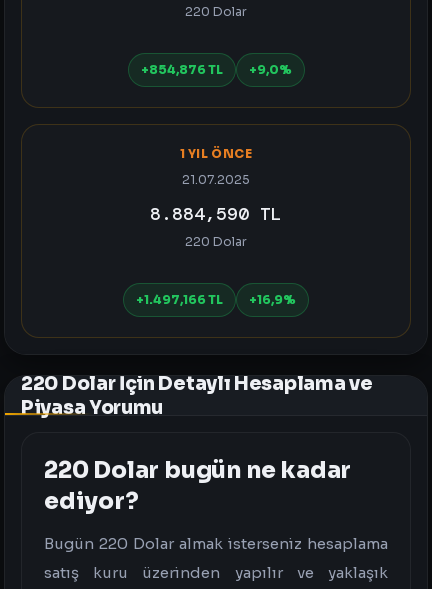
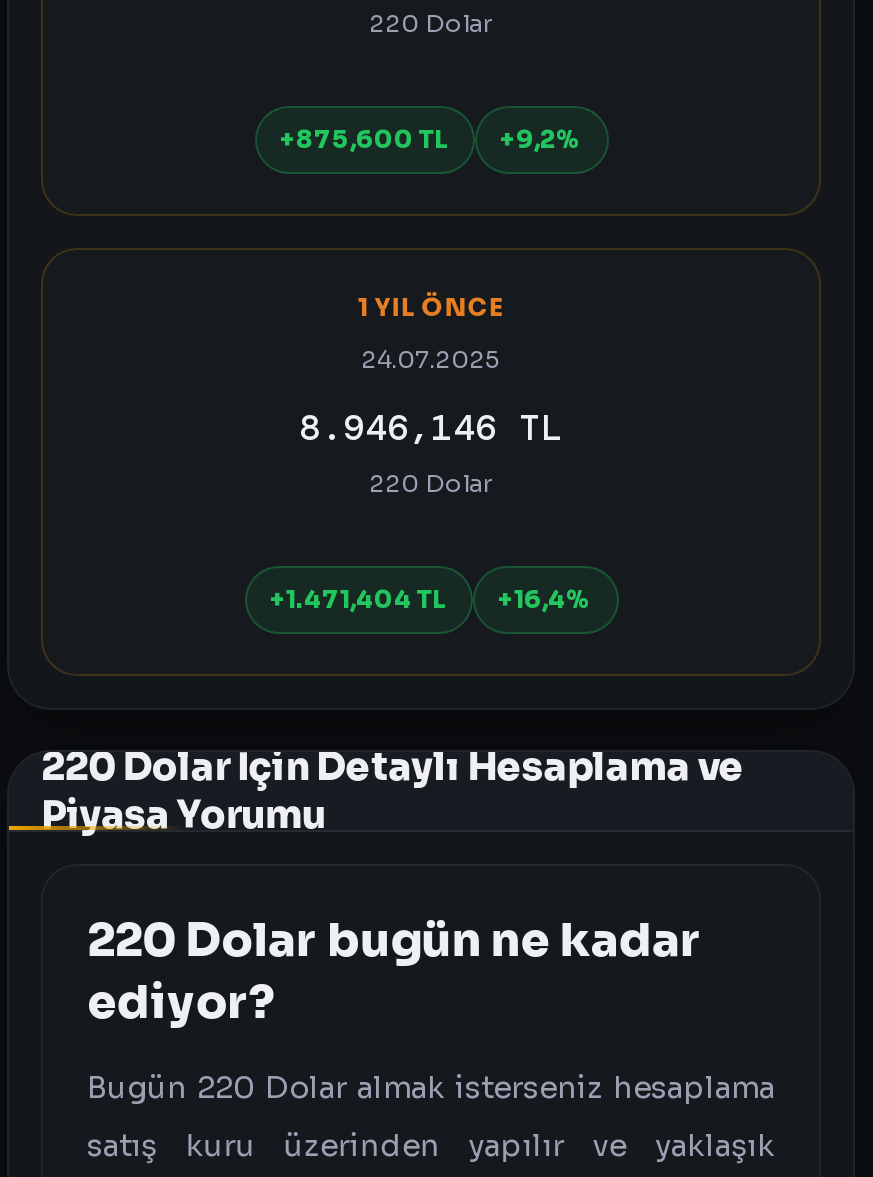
- +854,876 TL
+ +875,600 TL

- +9,0%
+ +9,2%

- 21.07.2025
+ 24.07.2025

- 8.884,590 TL
+ 8.946,146 TL

- +1.497,166 TL
+ +1.471,404 TL

- +16,9%
+ +16,4%
